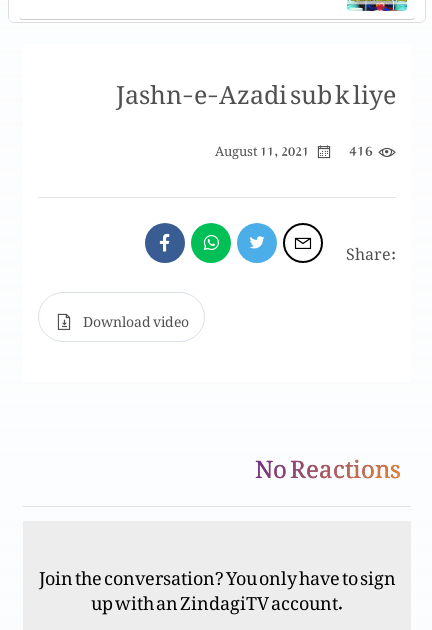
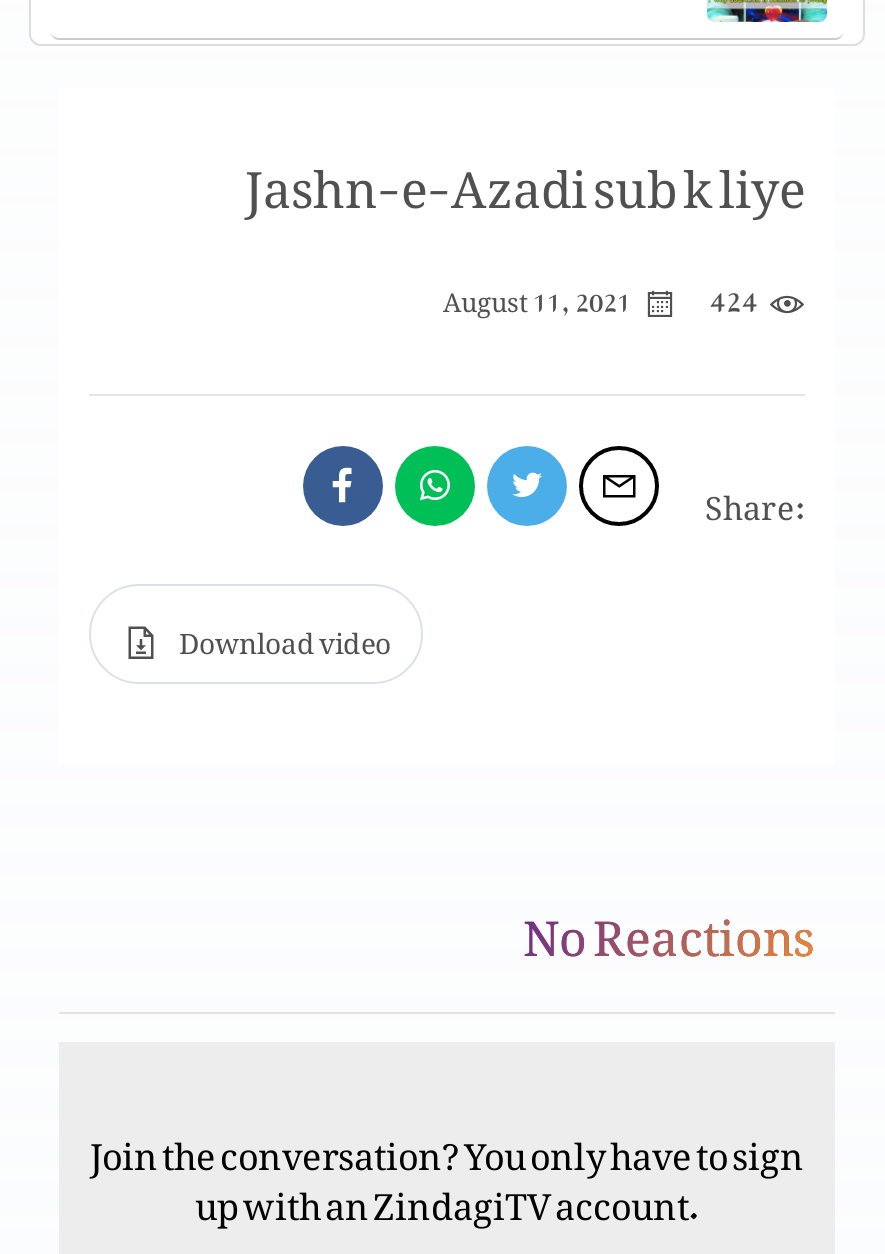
- 416
+ 424
